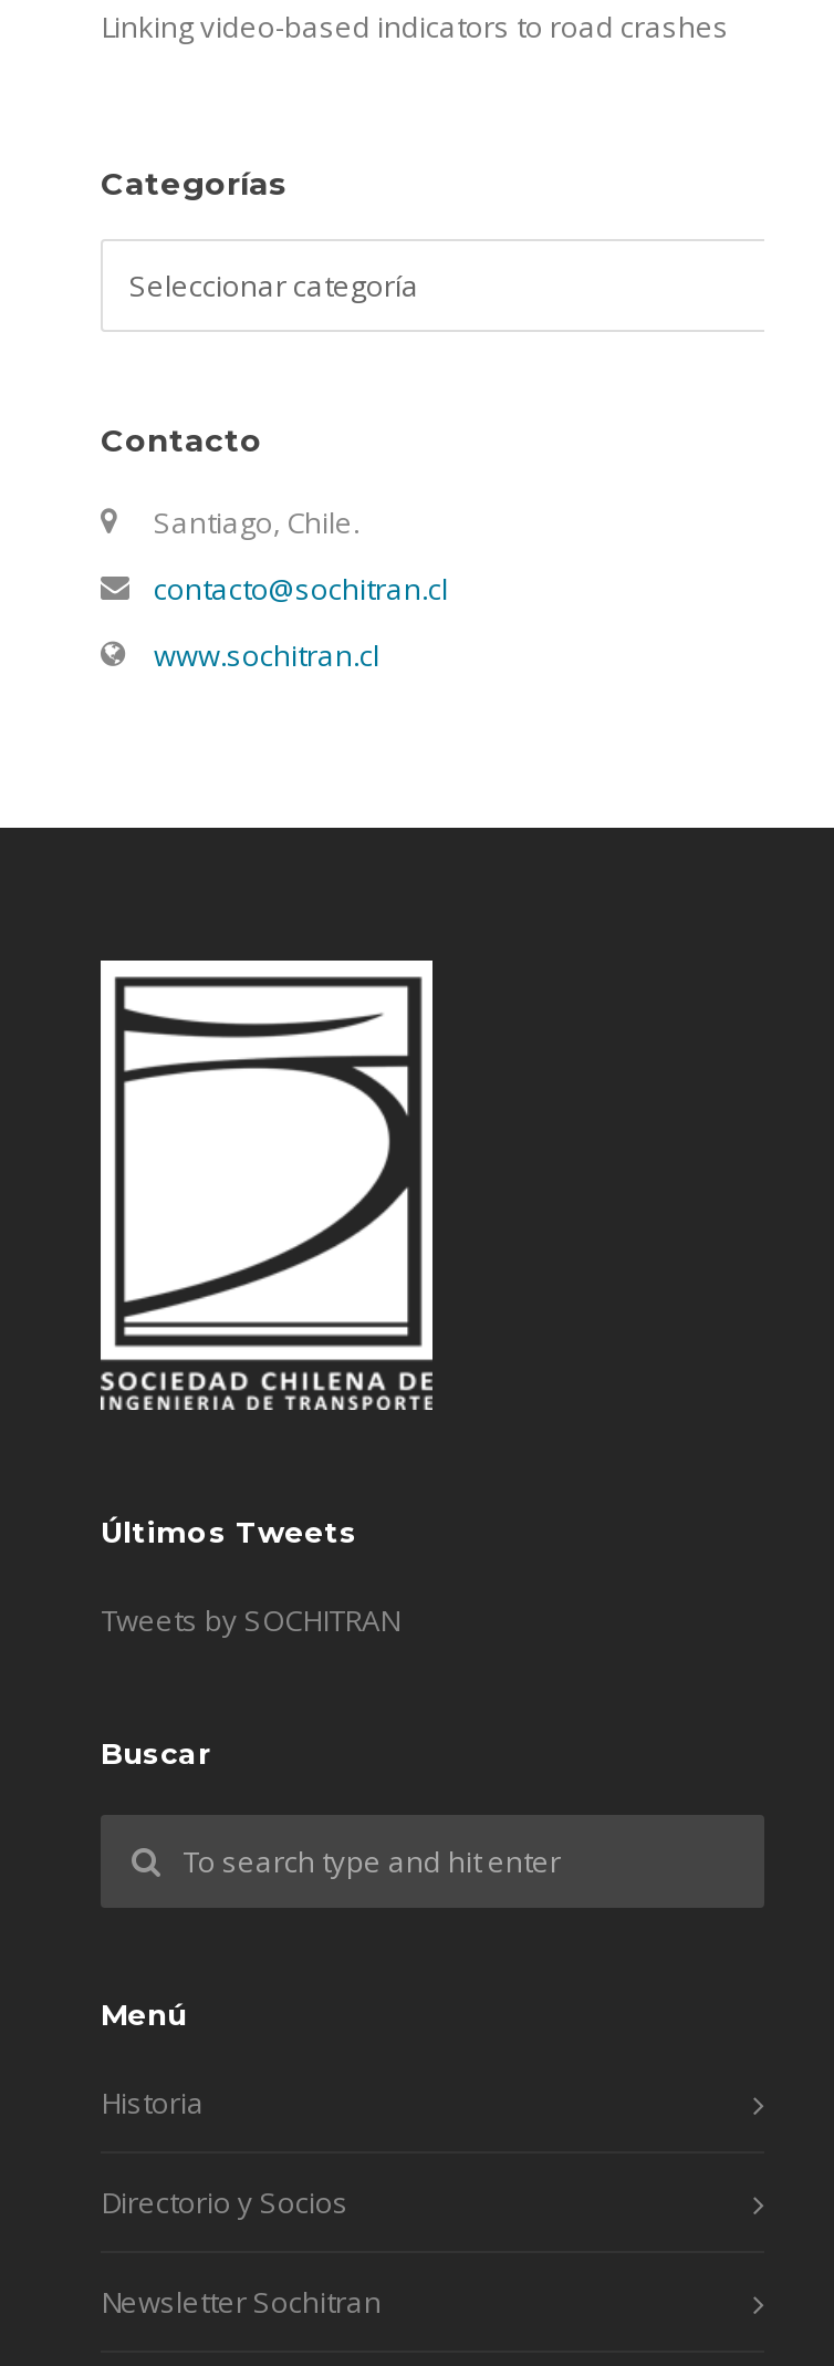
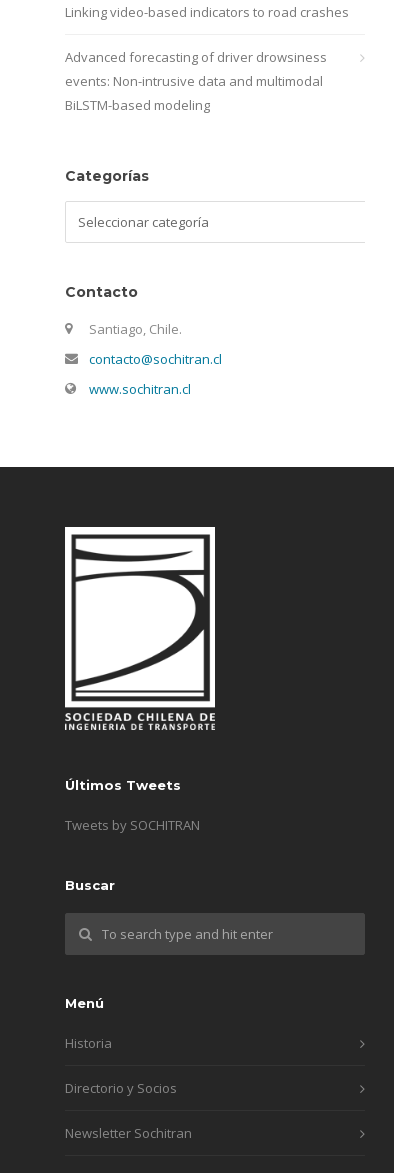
+ Advanced forecasting of driver drowsiness
+ events: Non-intrusive data and multimodal
+ BiLSTM-based modeling
